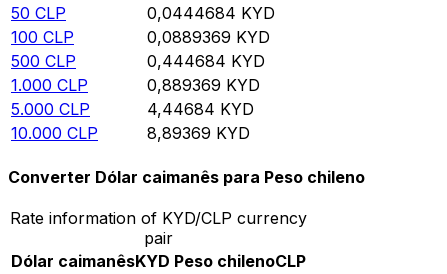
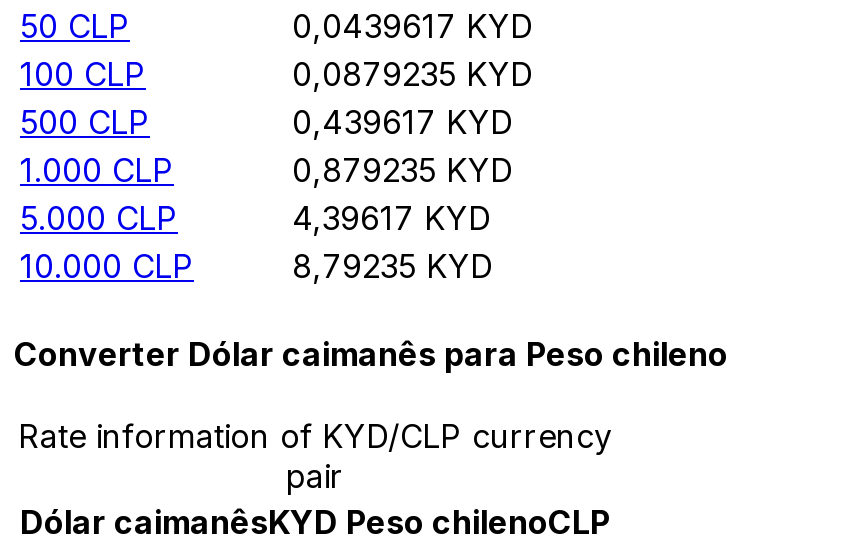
- 0,0444684 KYD
+ 0,0439617 KYD

- 0,0889369 KYD
+ 0,0879235 KYD

- 0,444684 KYD
+ 0,439617 KYD

- 0,889369 KYD
+ 0,879235 KYD

- 4,44684 KYD
+ 4,39617 KYD

- 8,89369 KYD
+ 8,79235 KYD
